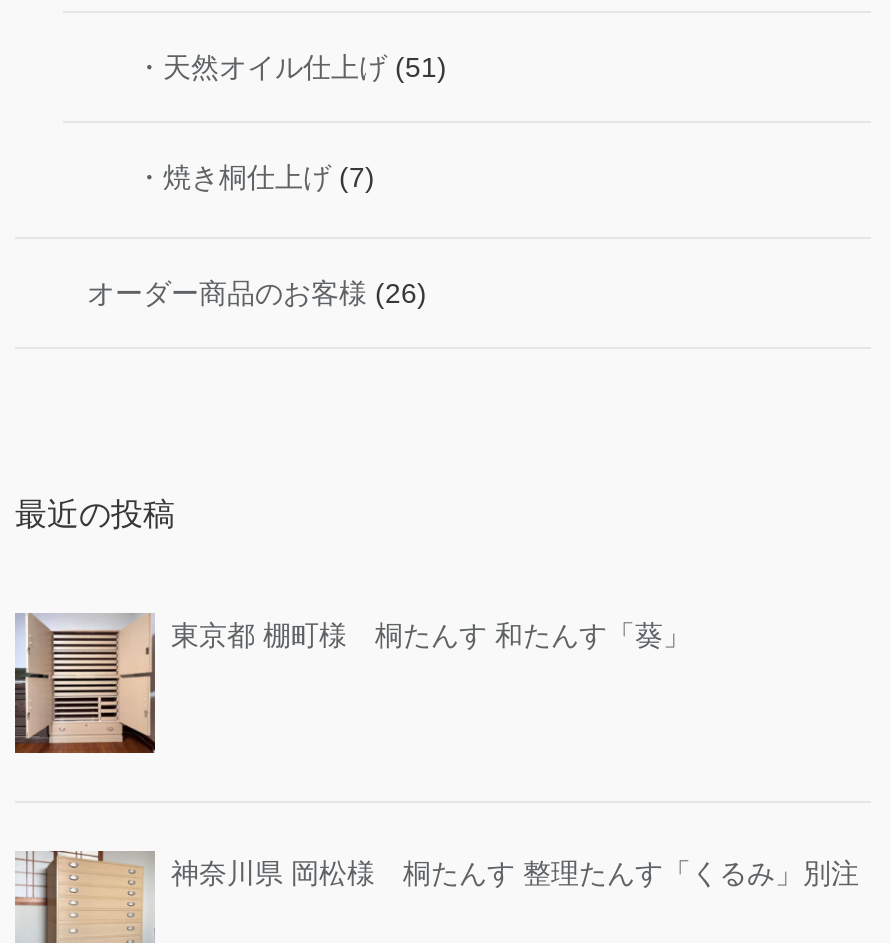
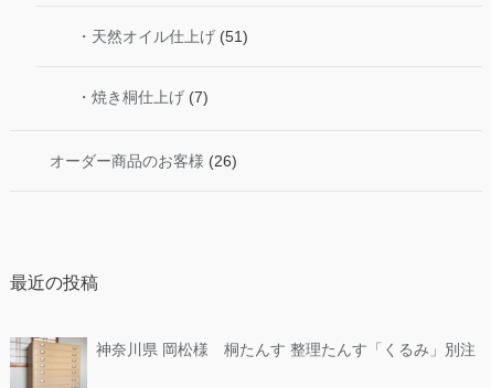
- [image]
- 東京都 棚町様 桐たんす 和たんす「葵」
